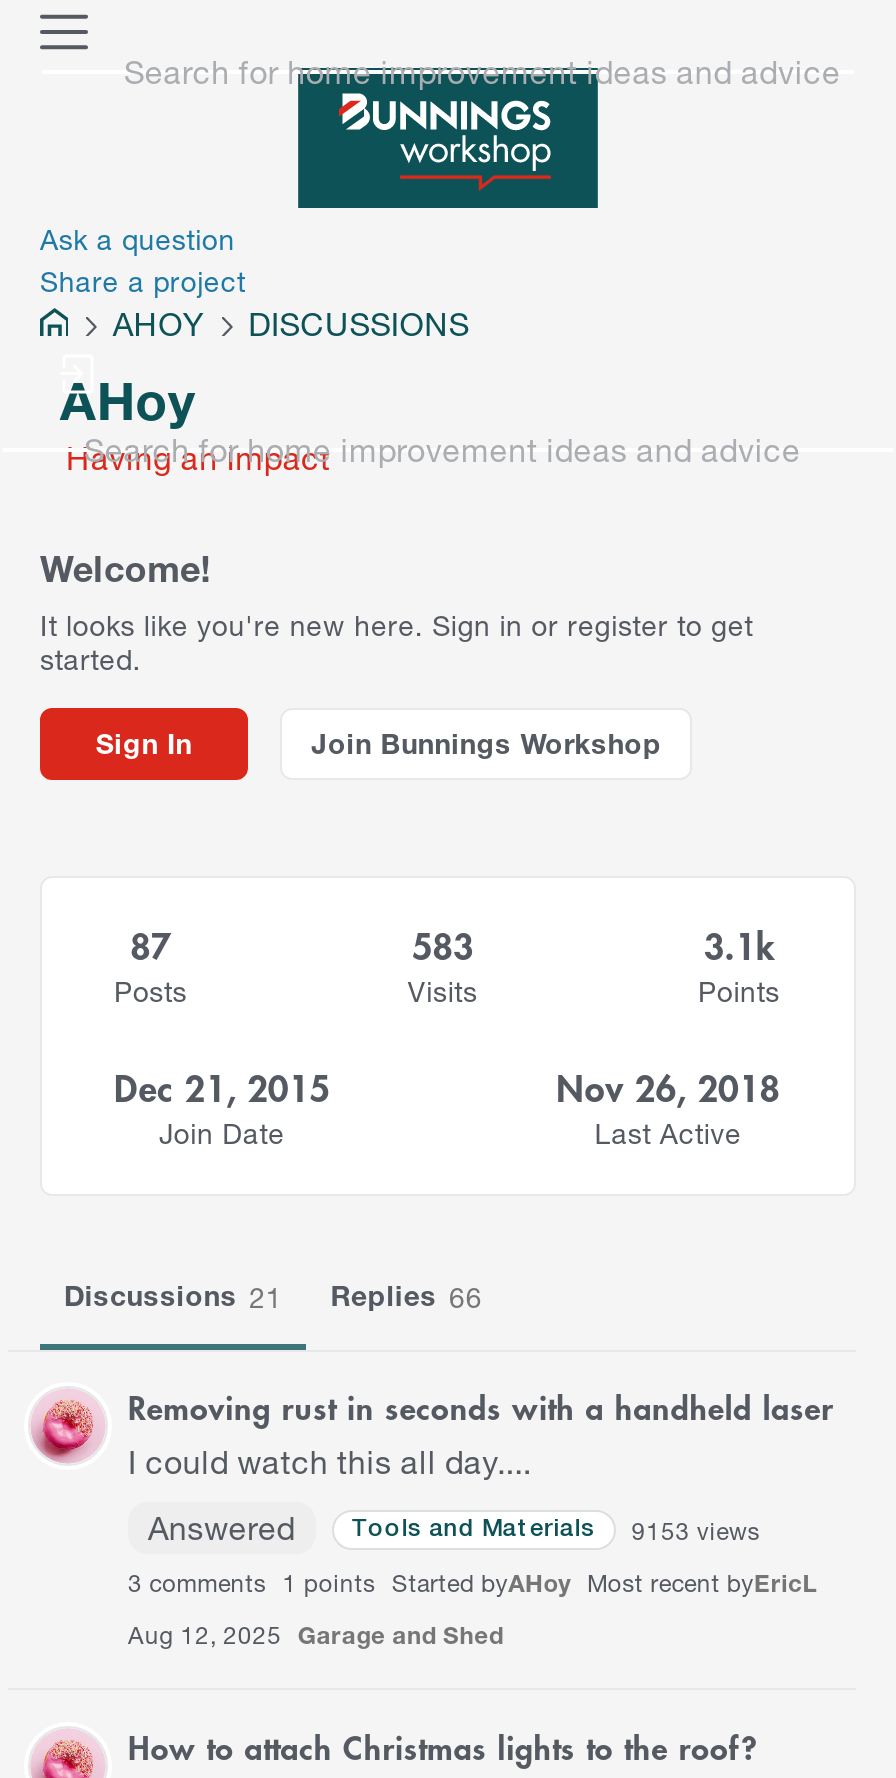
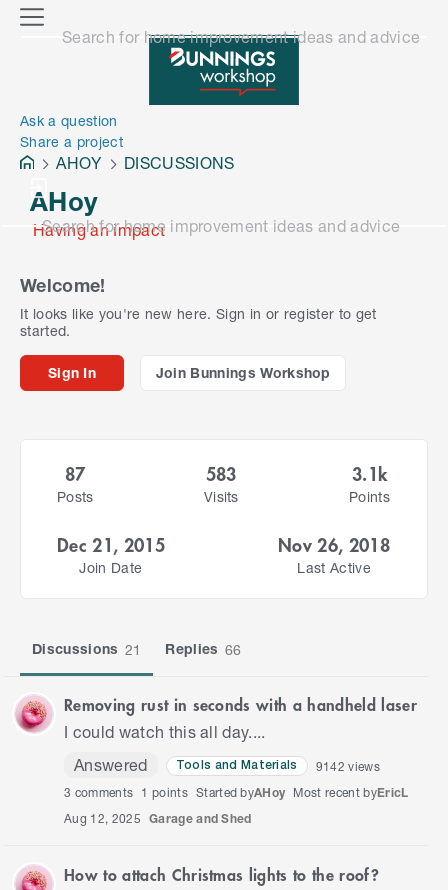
- Tools and Materials 9153 views
+ Tools and Materials 9142 views
